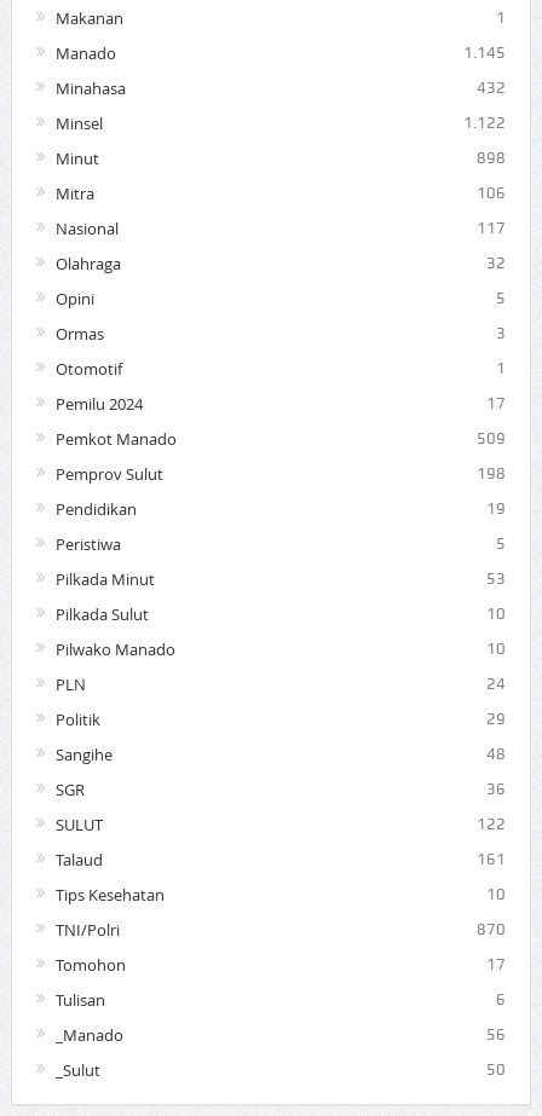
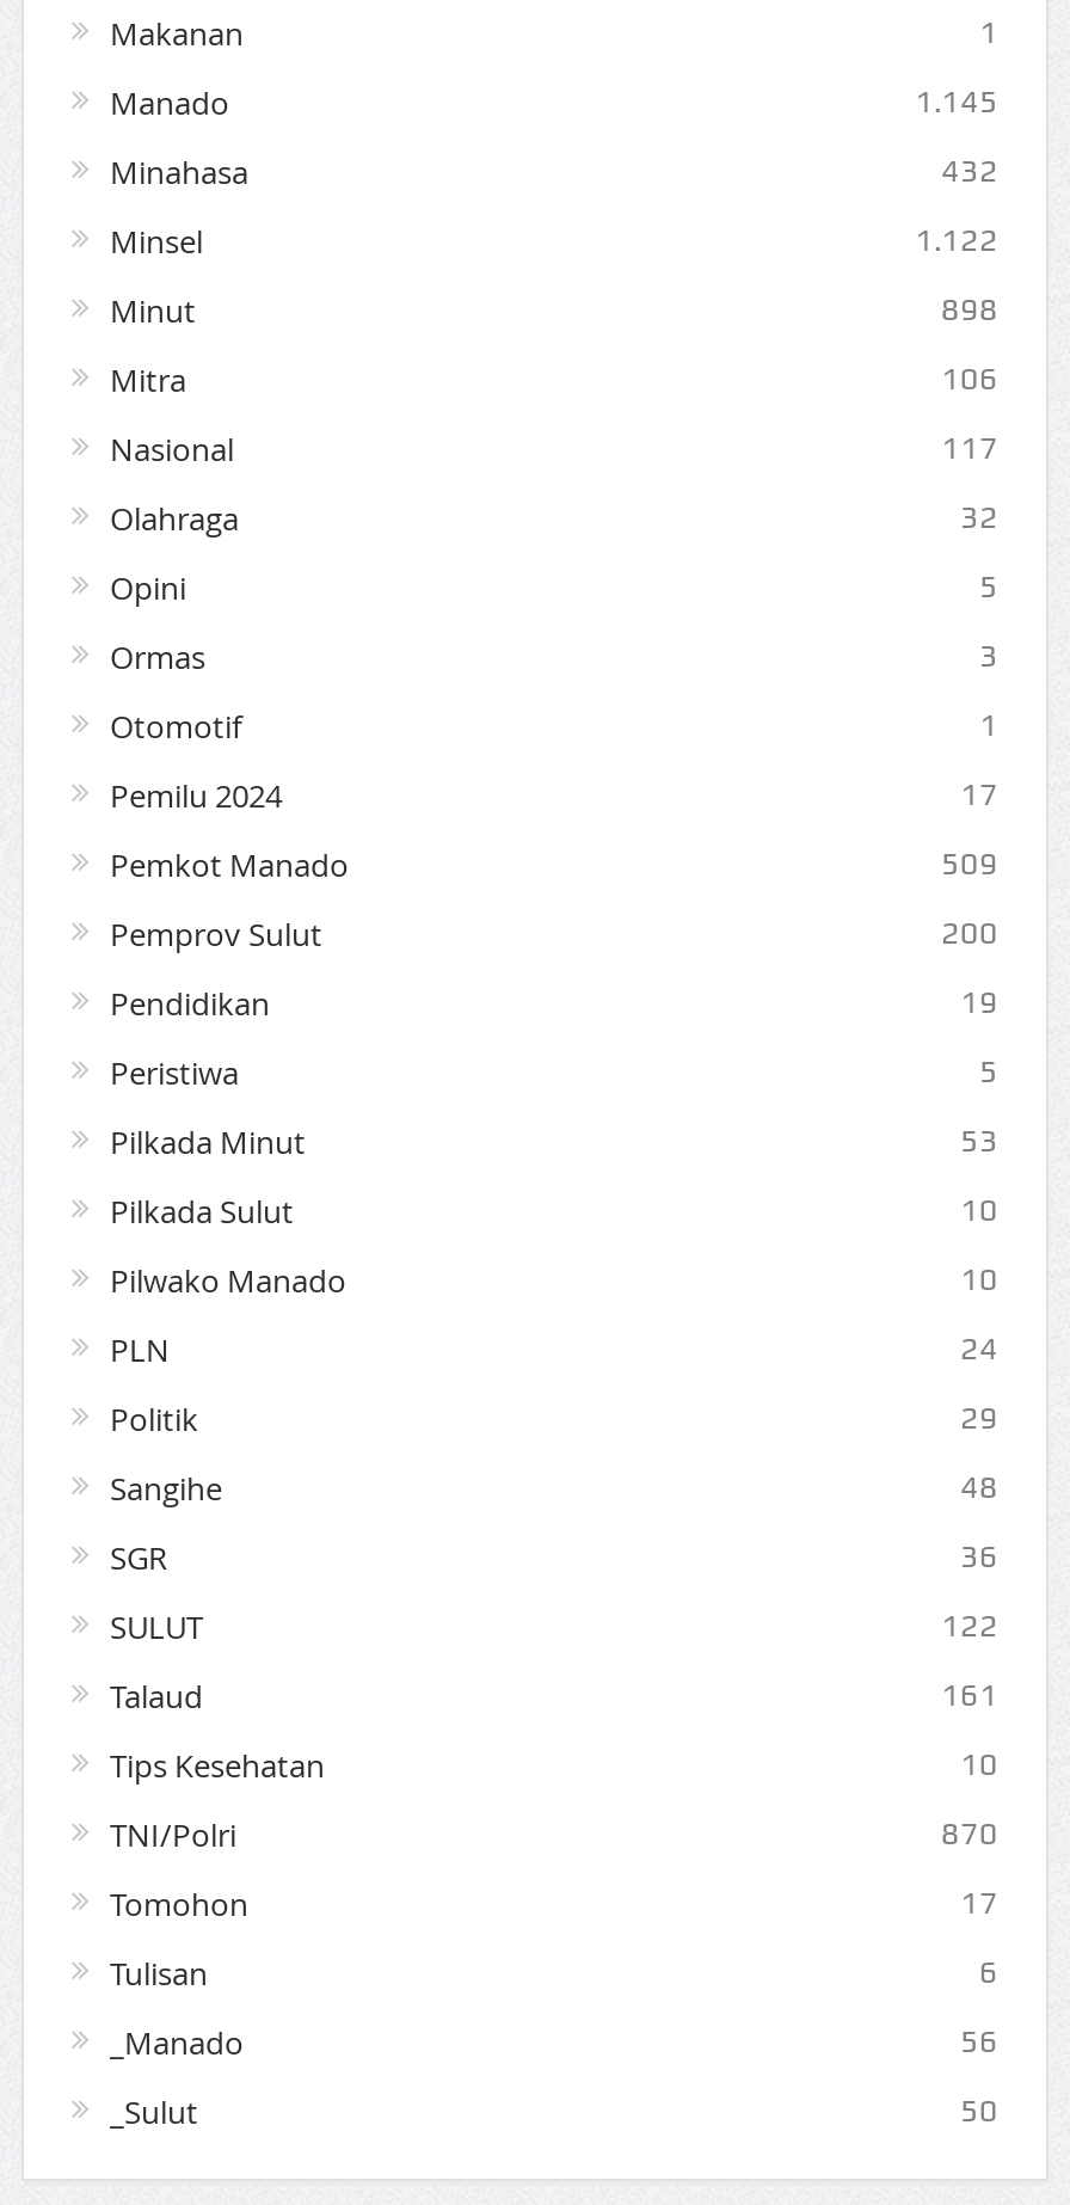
- 198
+ 200
